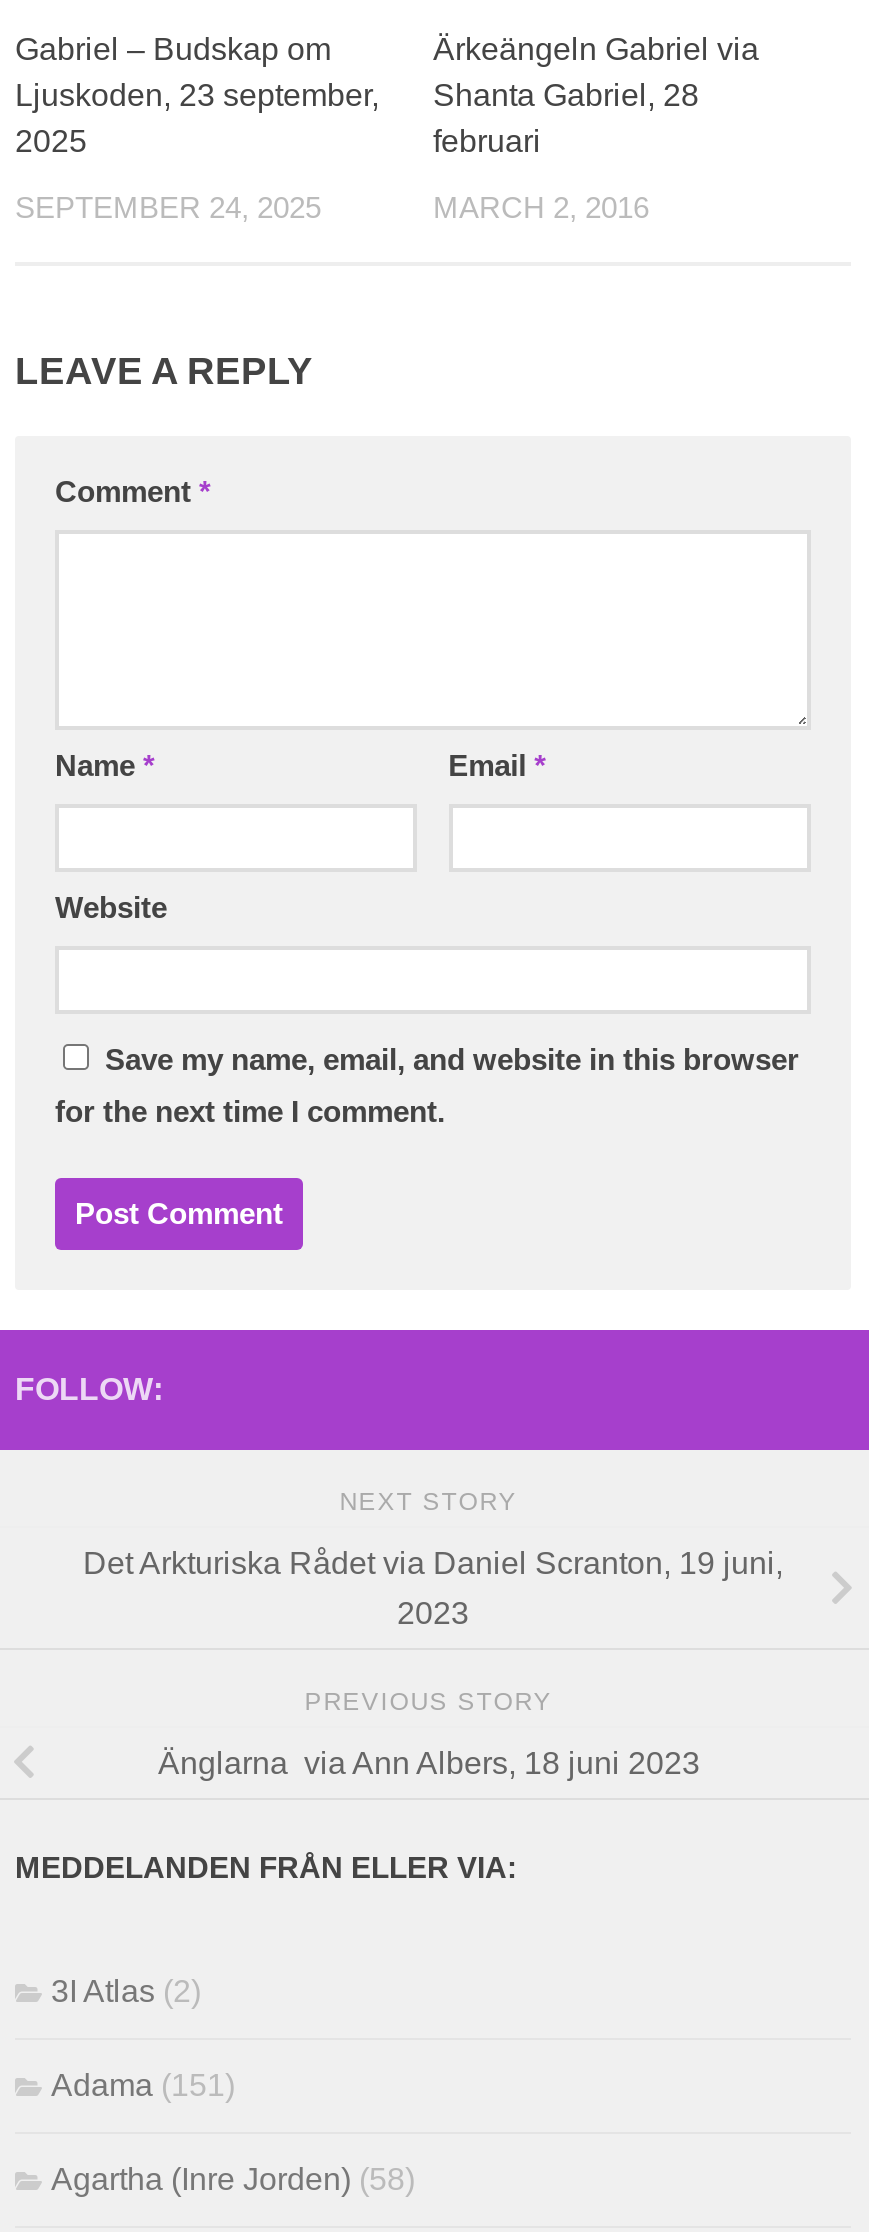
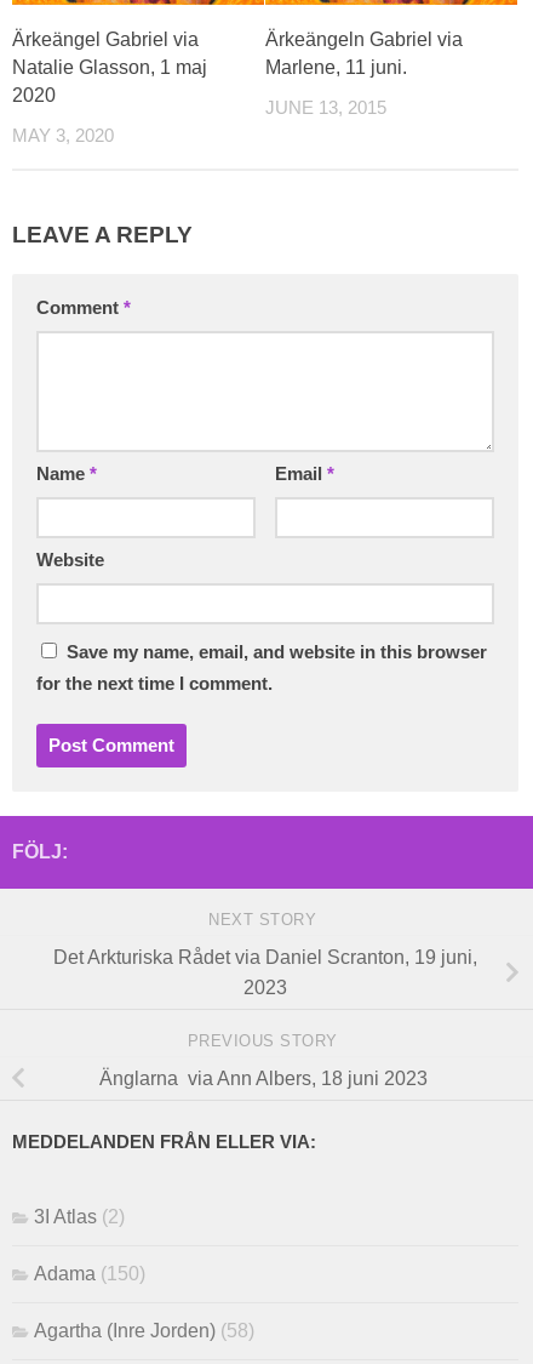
- Gabriel – Budskap om
- Ljuskoden, 23 september,
- 2025
+ Ärkeängel Gabriel via
+ Natalie Glasson, 1 maj
+ 2020

- Shanta Gabriel, 28
- februari
+ Marlene, 11 juni.

- SEPTEMBER 24, 2025
+ MAY 3, 2020

- MARCH 2, 2016
+ JUNE 13, 2015

- FOLLOW:
+ FÖLJ:

- Adama (151)
+ Adama (150)
